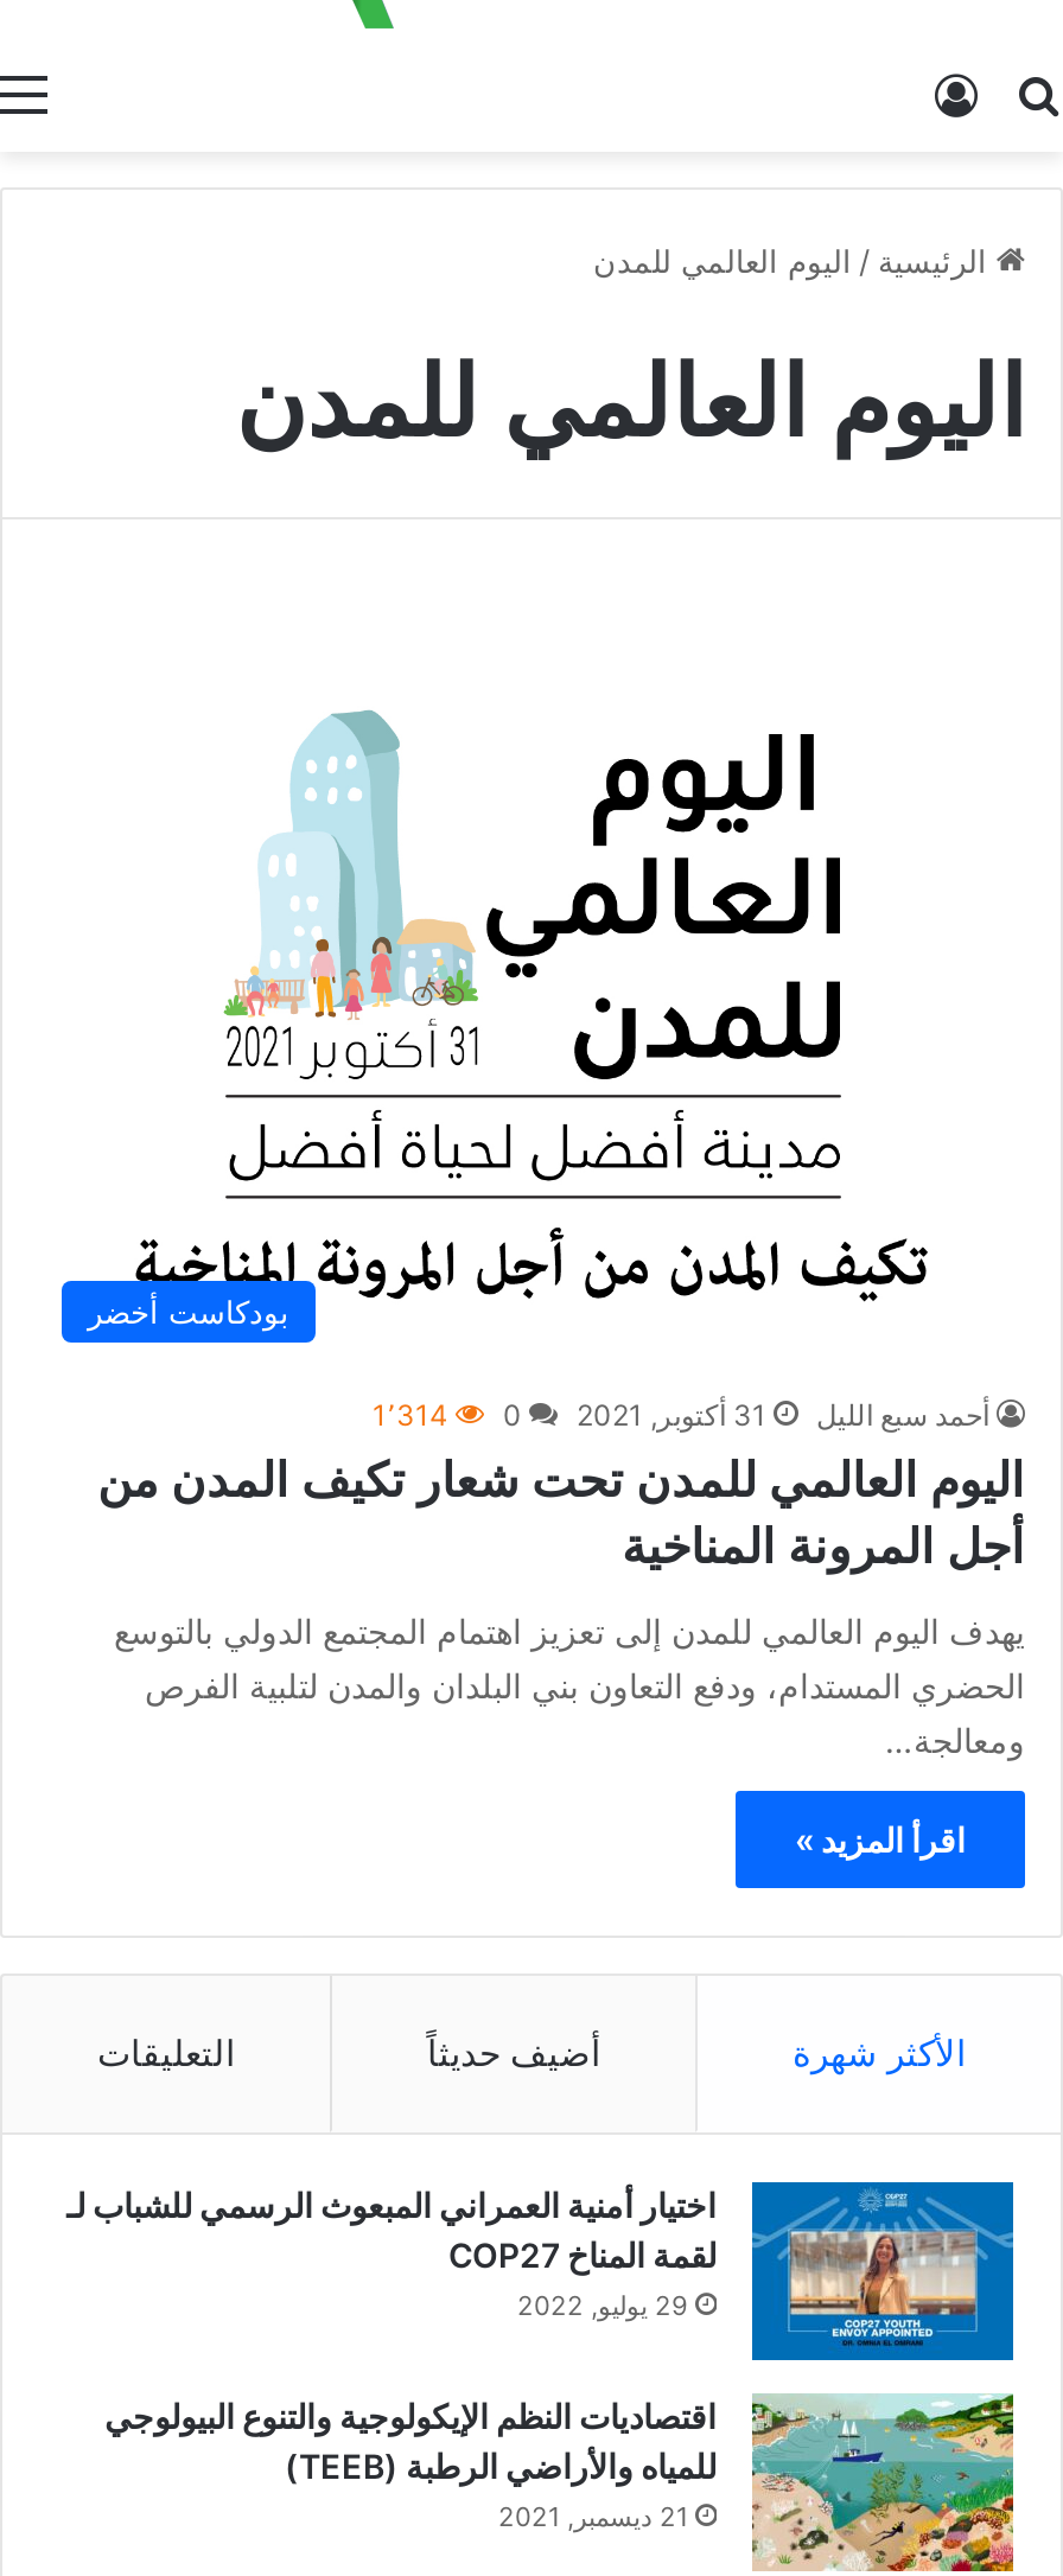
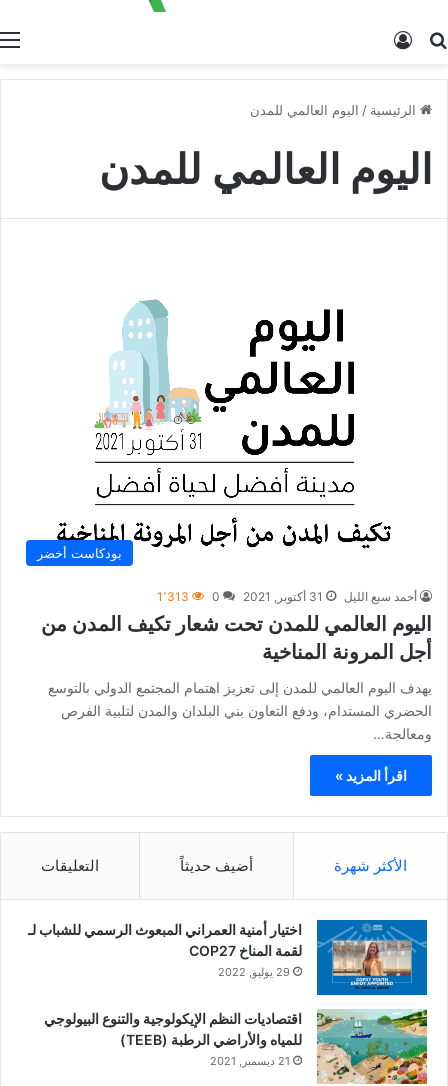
- 1٬314 0
+ 1٬313 0
